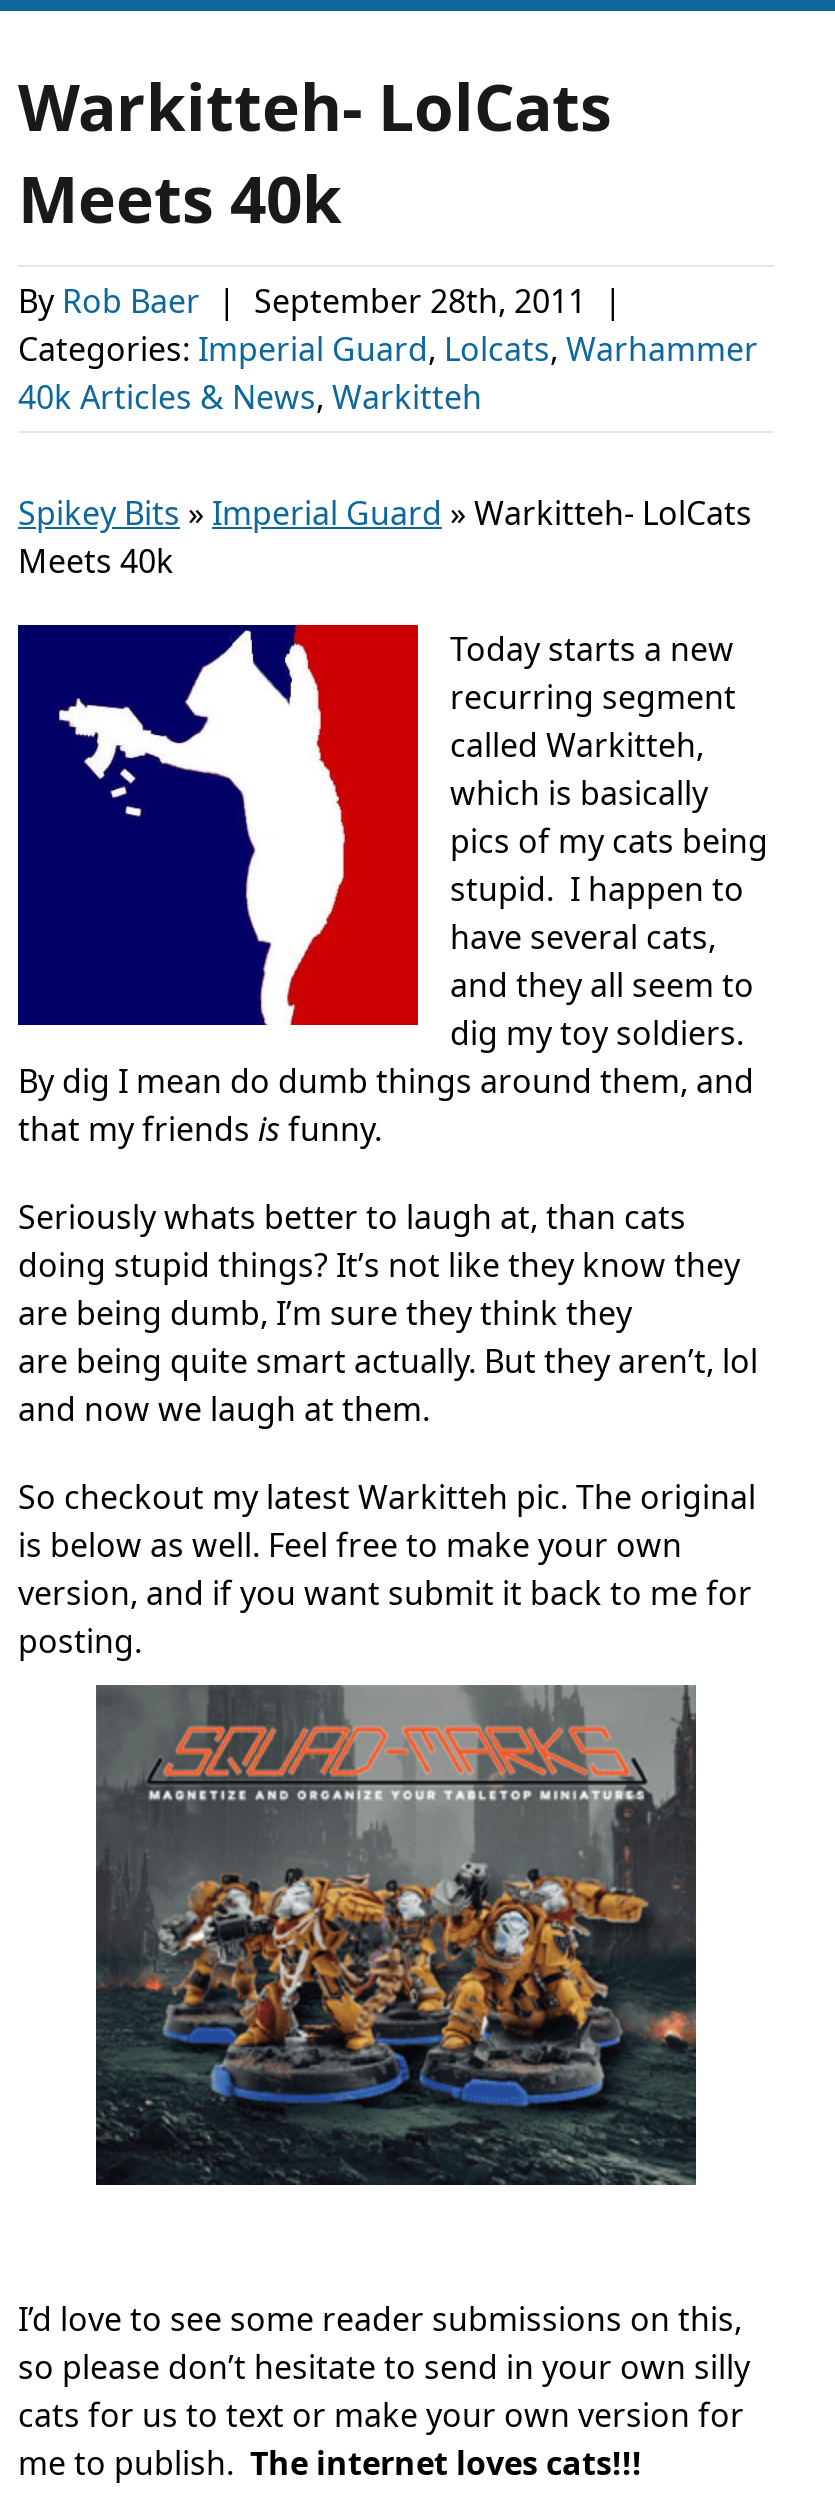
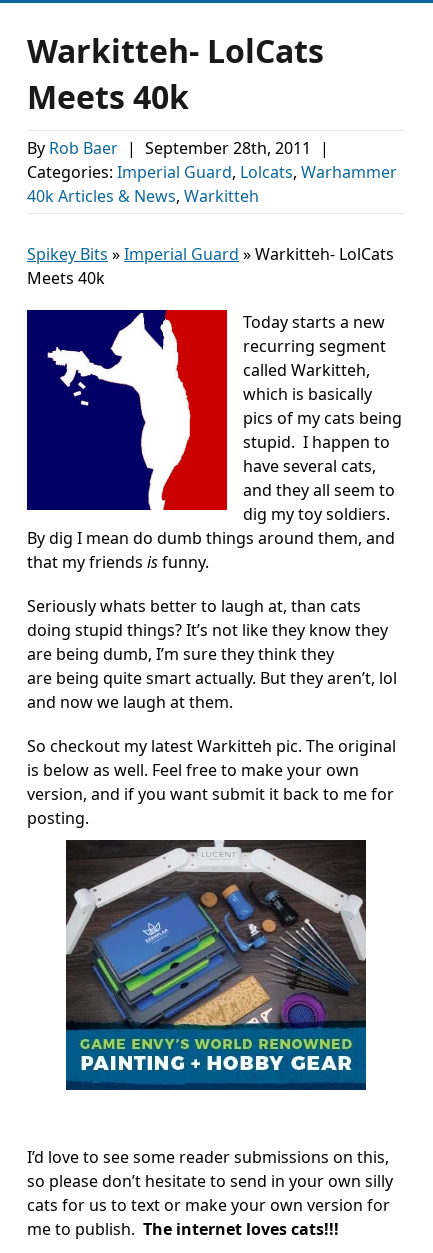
- [image]
+ [image]
